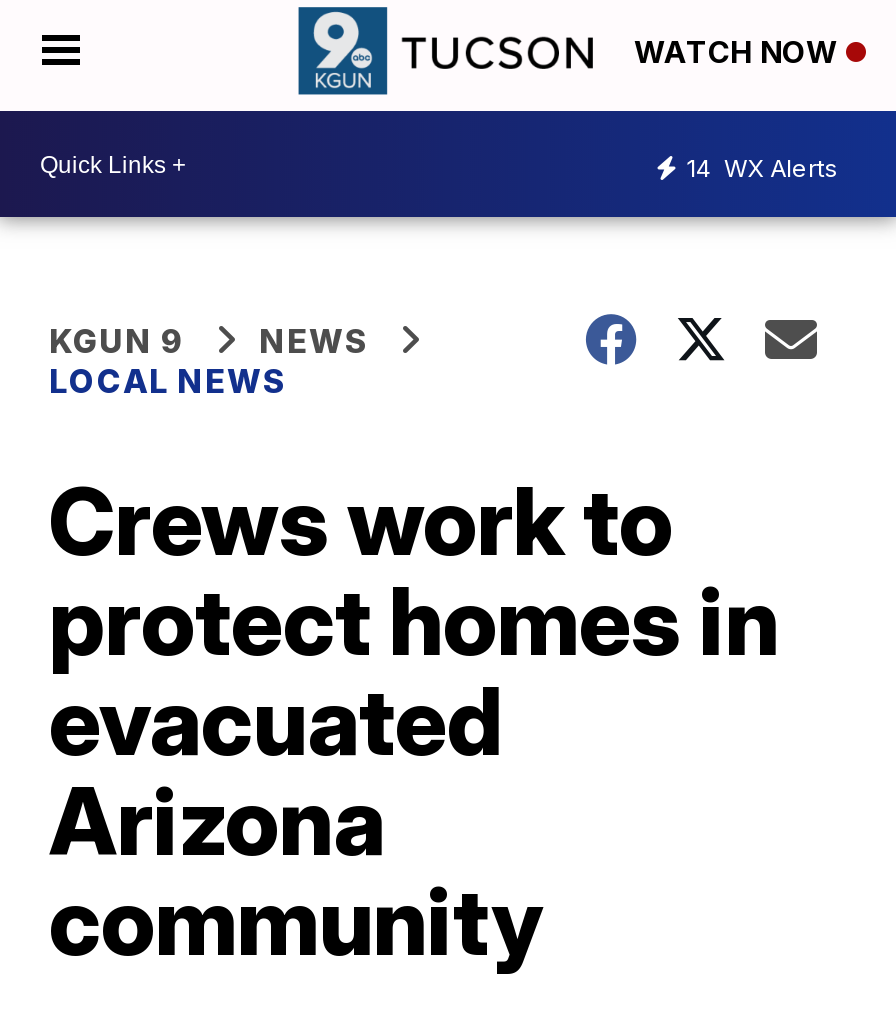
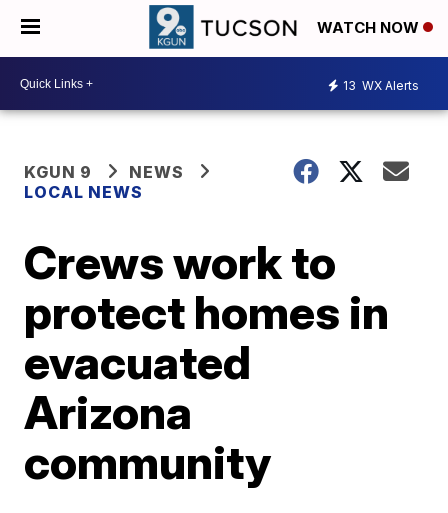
- 14 WX Alerts
+ 13 WX Alerts
